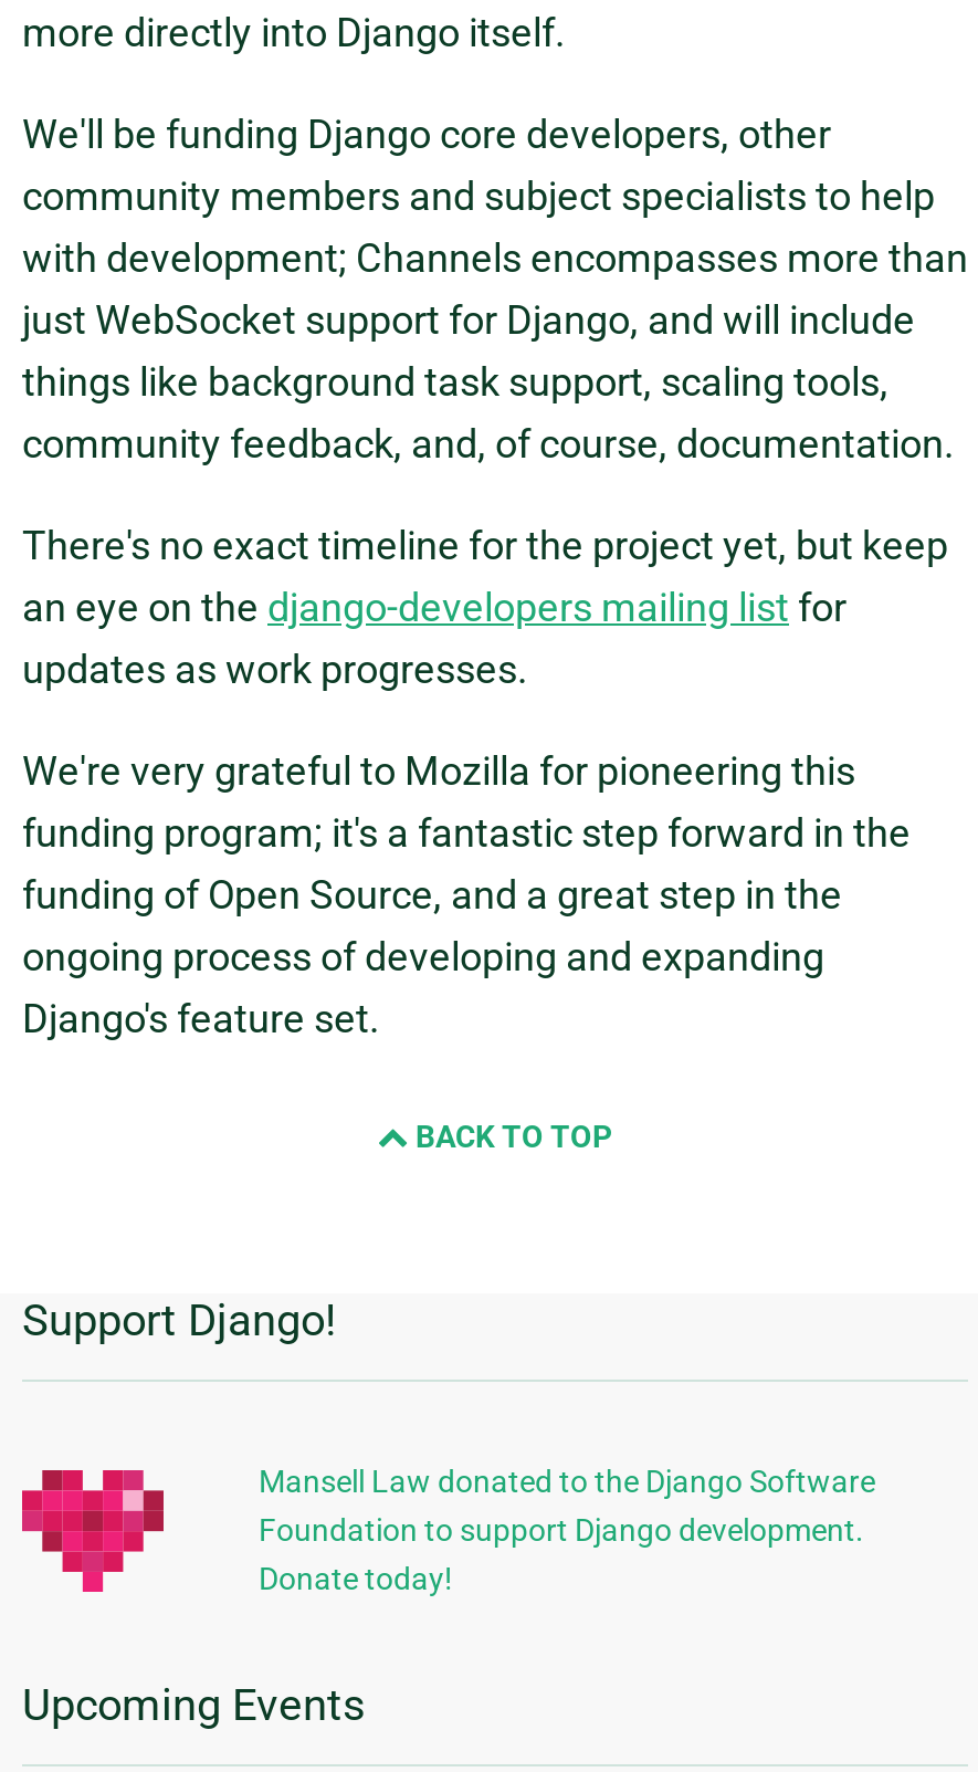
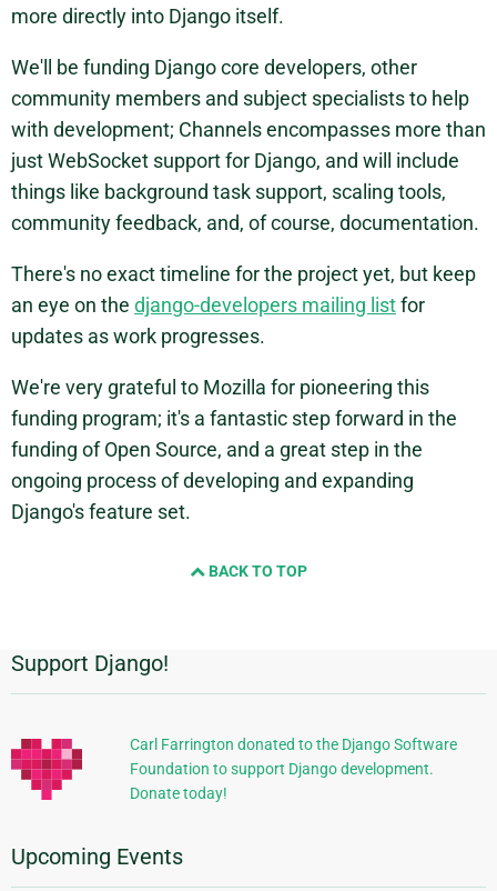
- Mansell Law donated to the Django Software
+ Carl Farrington donated to the Django Software
